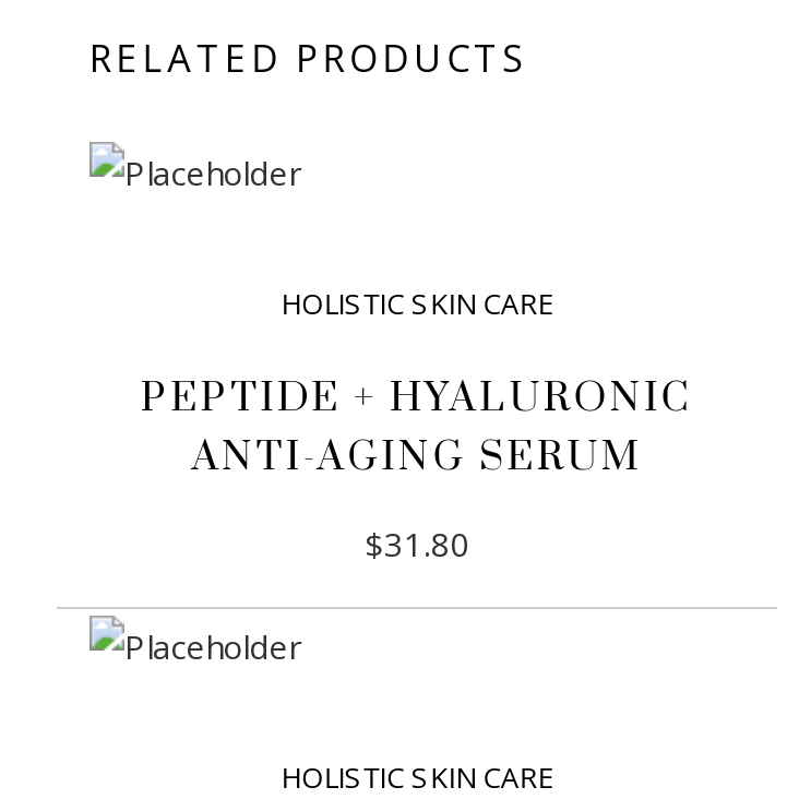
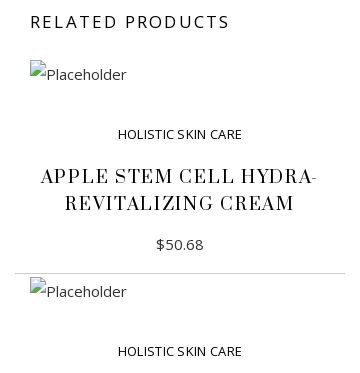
- PEPTIDE + HYALURONIC
- ANTI-AGING SERUM
+ APPLE STEM CELL HYDRA-
+ REVITALIZING CREAM

- $31.80
+ $50.68
